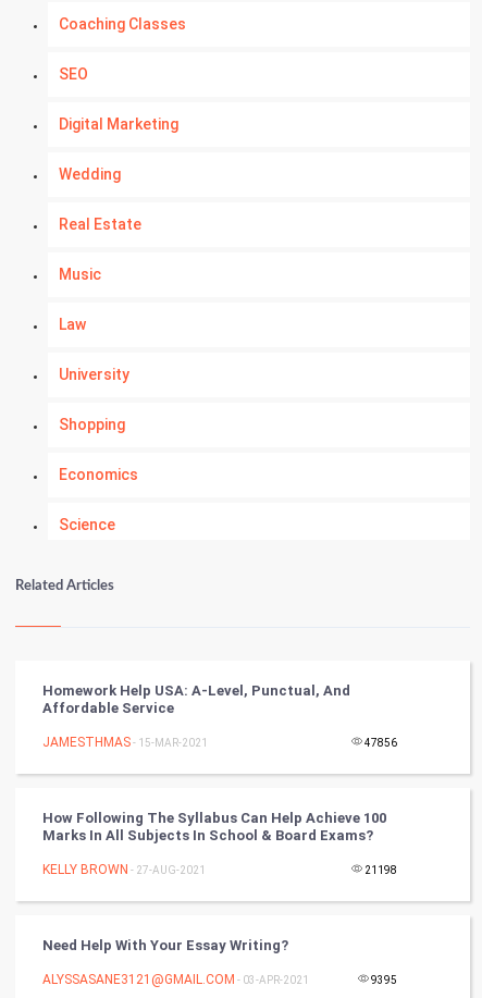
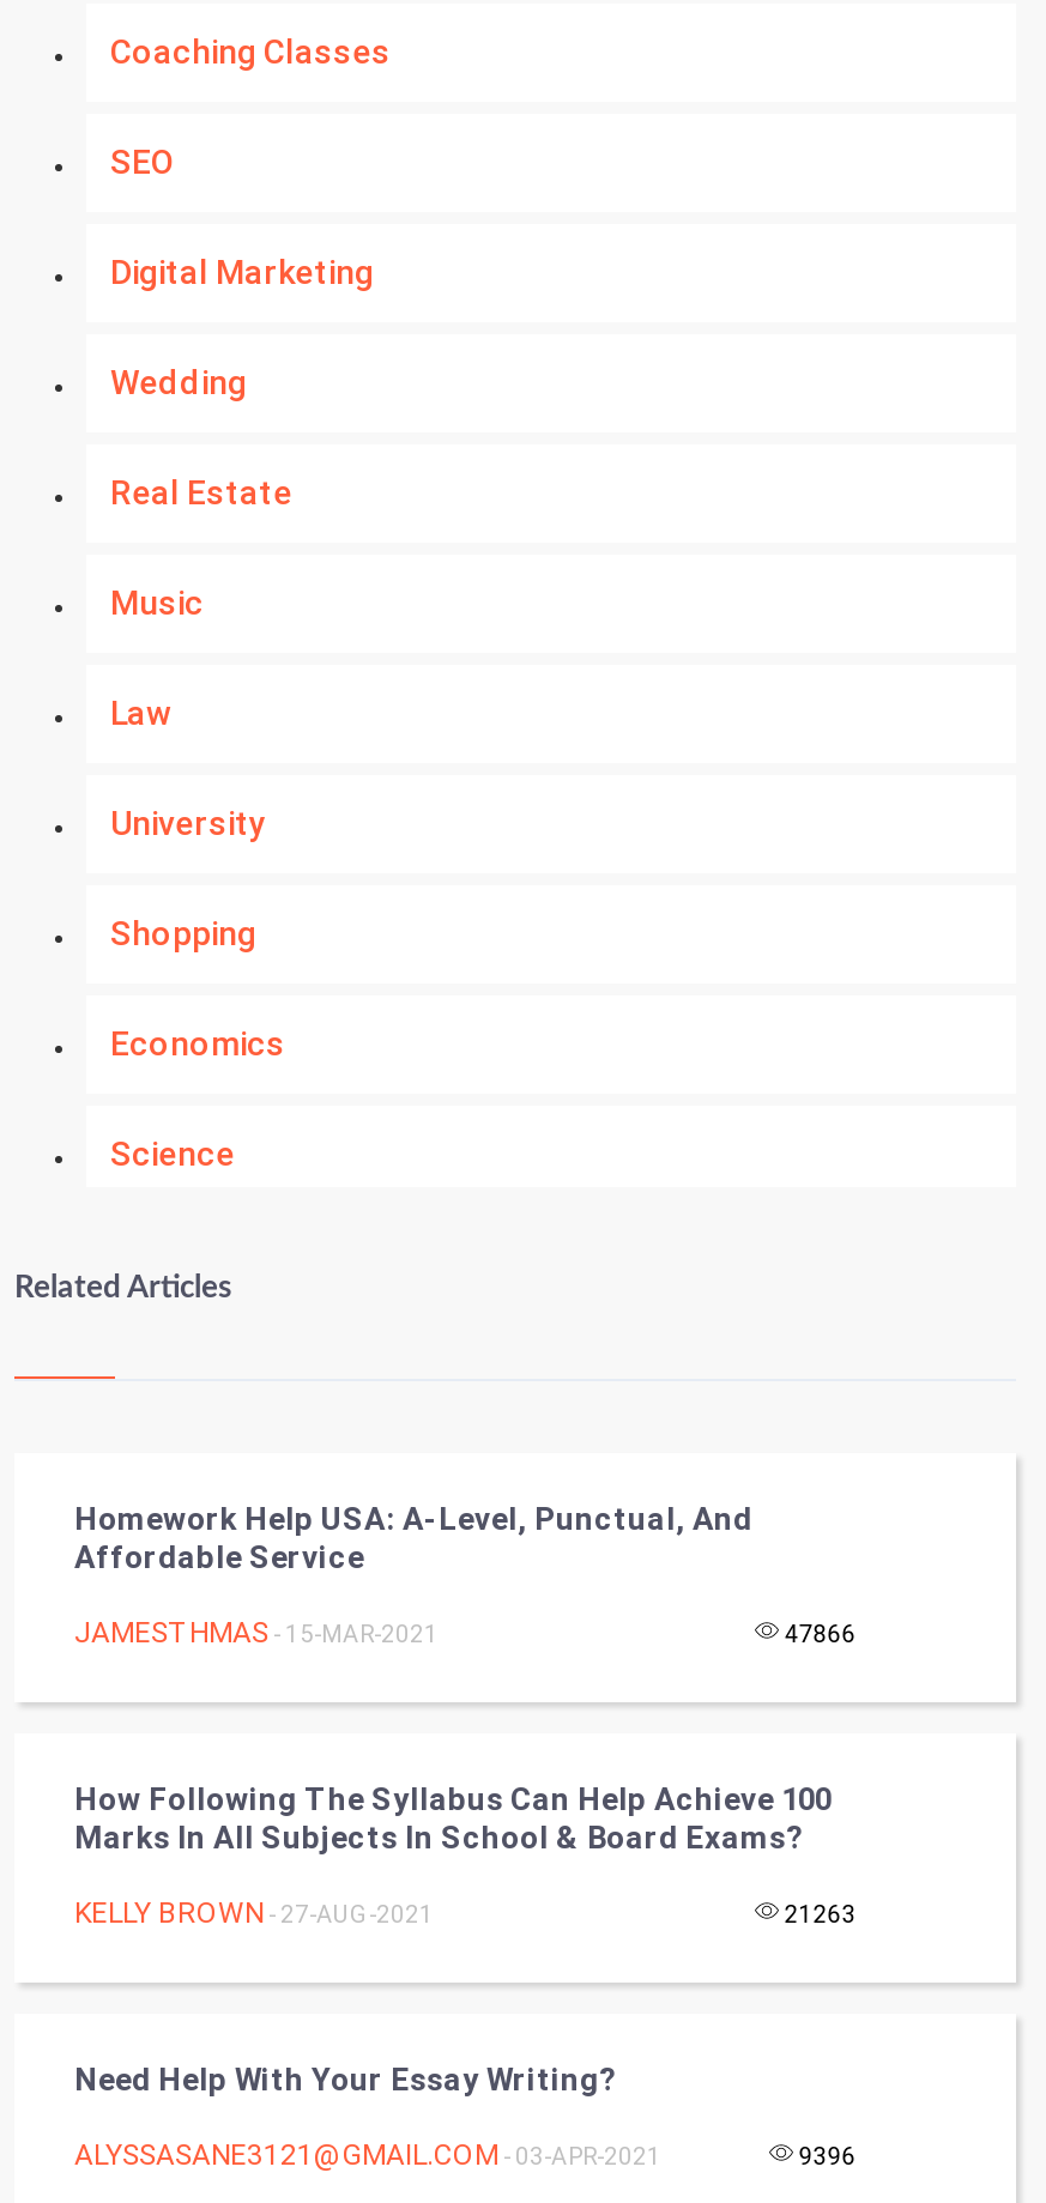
- 47856
+ 47866

- 21198
+ 21263

- 9395
+ 9396
